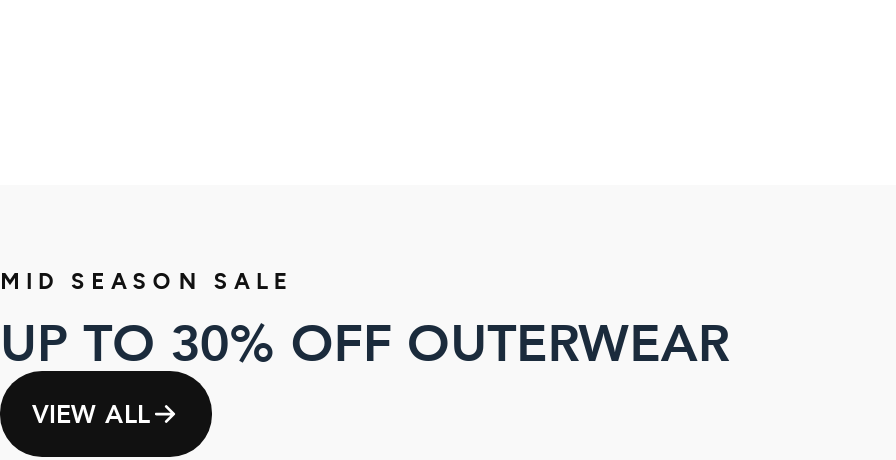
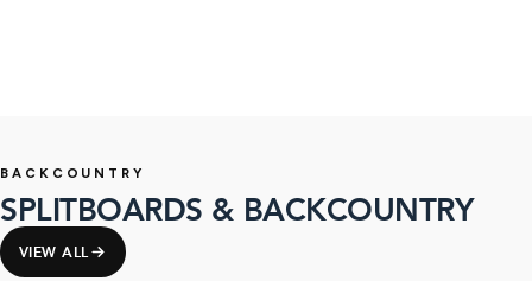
- MID SEASON SALE
- UP TO 30% OFF OUTERWEAR
+ BACKCOUNTRY
+ SPLITBOARDS & BACKCOUNTRY
